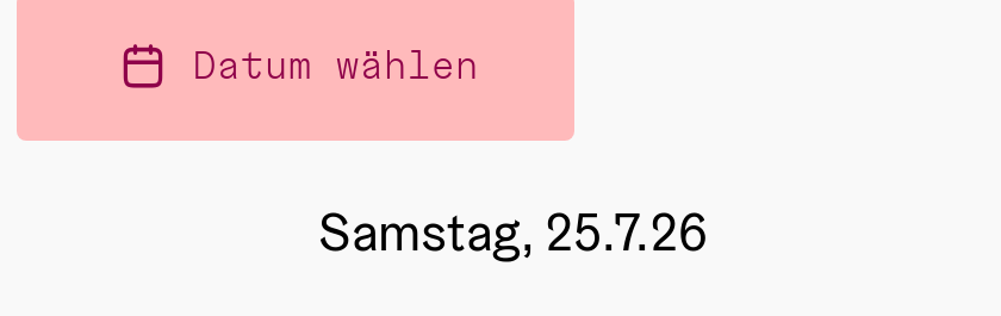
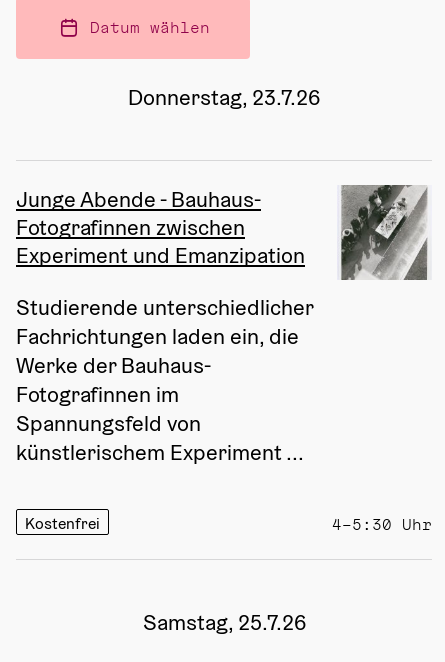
+ [image]
+ Junge Abende - Bauhaus-
+ Fotografinnen zwischen
+ Experiment und Emanzipation
+ Studierende unterschiedlicher
+ Fachrichtungen laden ein, die
+ Werke der Bauhaus-
+ Fotografinnen im
+ Spannungsfeld von
+ künstlerischem Experiment ...
+ Kostenfrei
+ 4–5:30 Uhr

+ Donnerstag, 23.7.26
